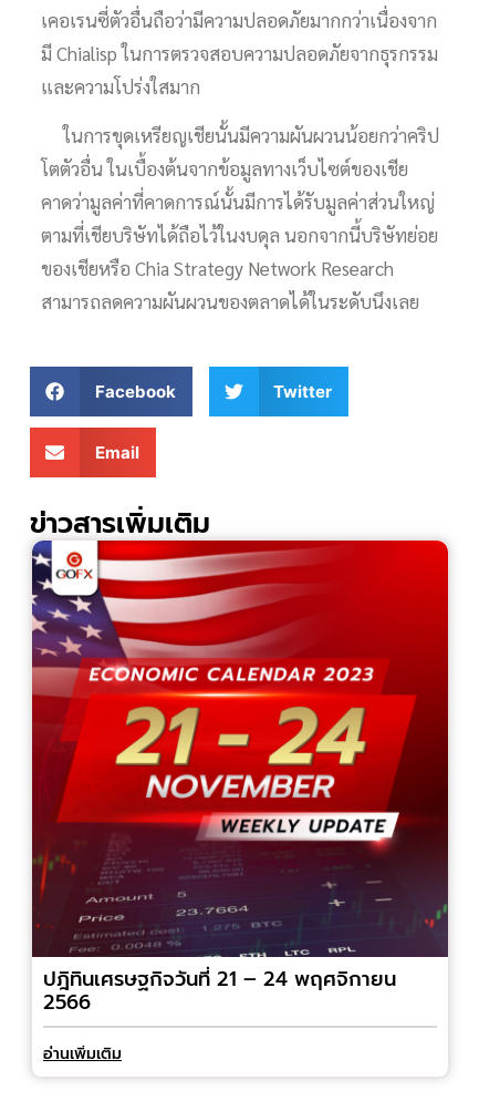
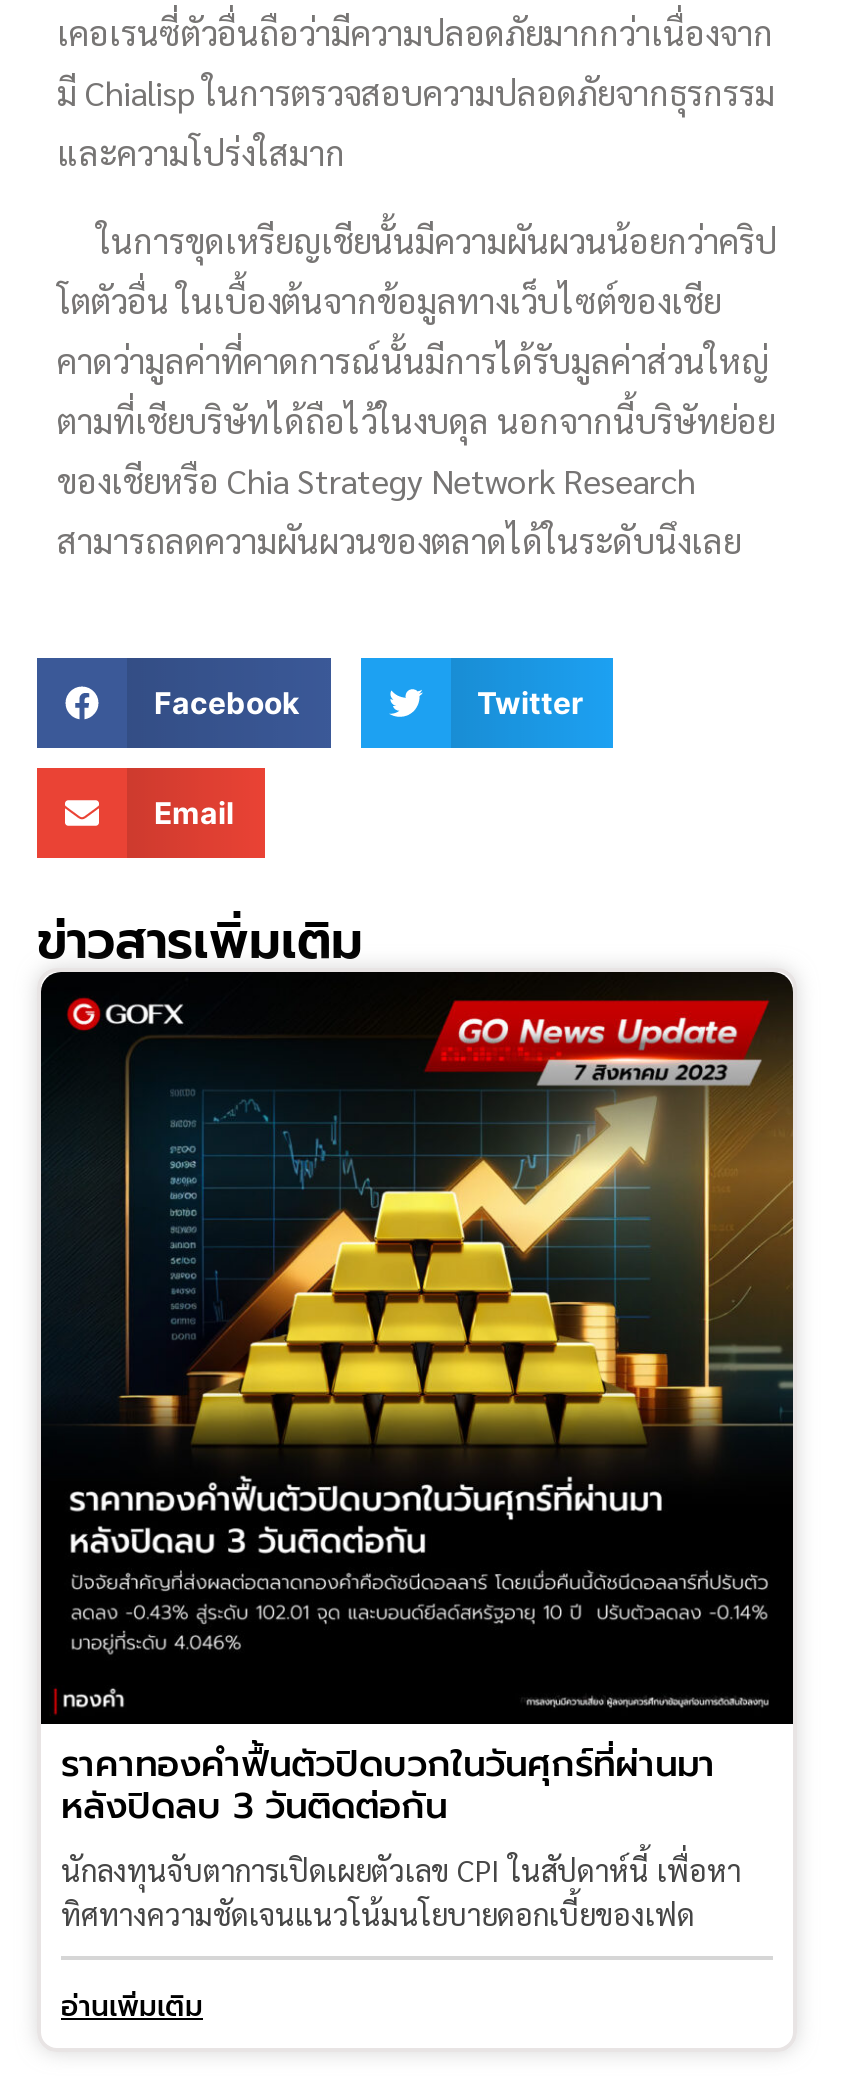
- [image]
- ปฎิทินเศรษฐกิจวันที่ 21 – 24 พฤศจิกายน
- 2566
+ [image]
+ ราคาทองคำฟื้นตัวปิดบวกในวันศุกร์ที่ผ่านมา
+ หลังปิดลบ 3 วันติดต่อกัน
+ นักลงทุนจับตาการเปิดเผยตัวเลข CPI ในสัปดาห์นี้ เพื่อหา
+ ทิศทางความชัดเจนแนวโน้มนโยบายดอกเบี้ยของเฟด
